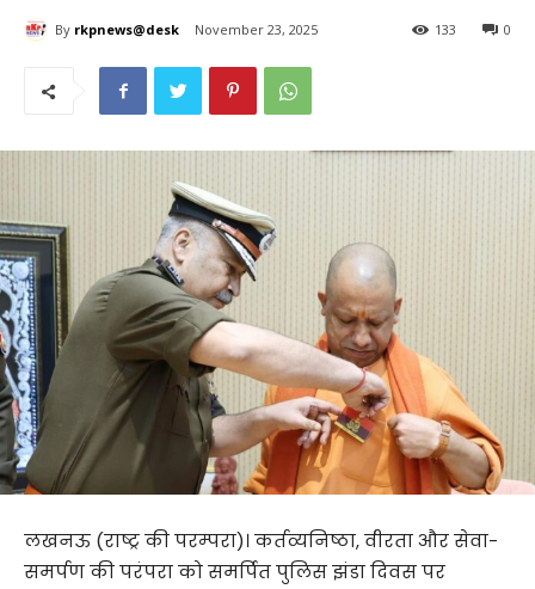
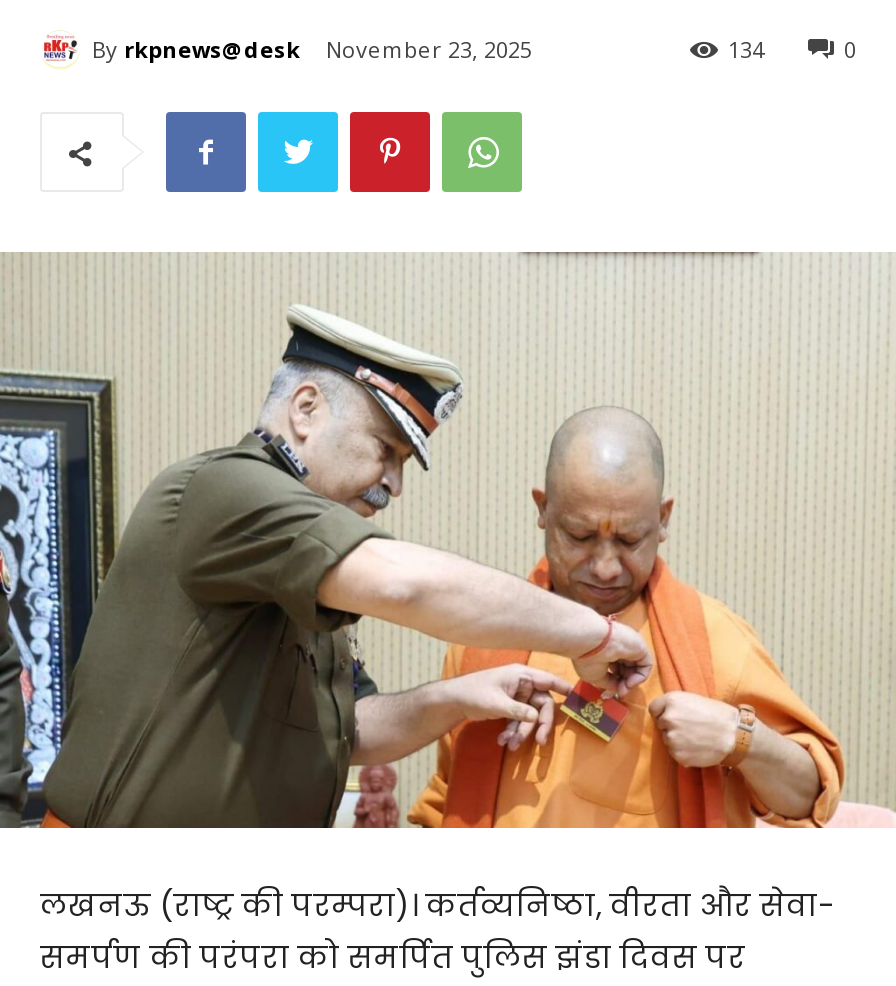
- 133
+ 134
